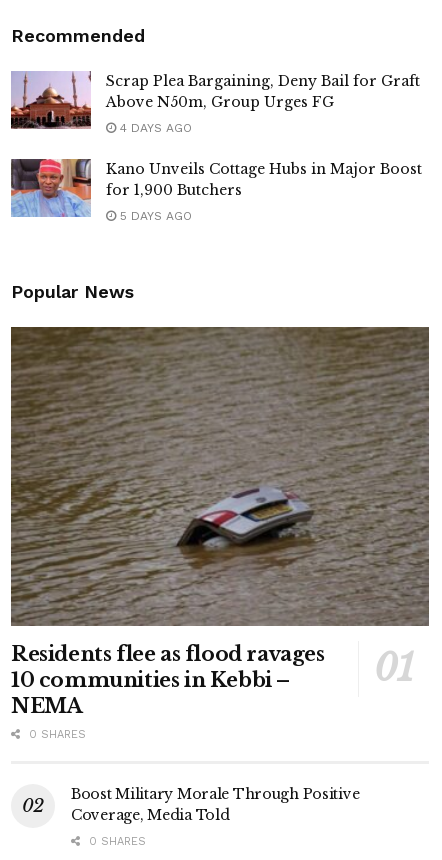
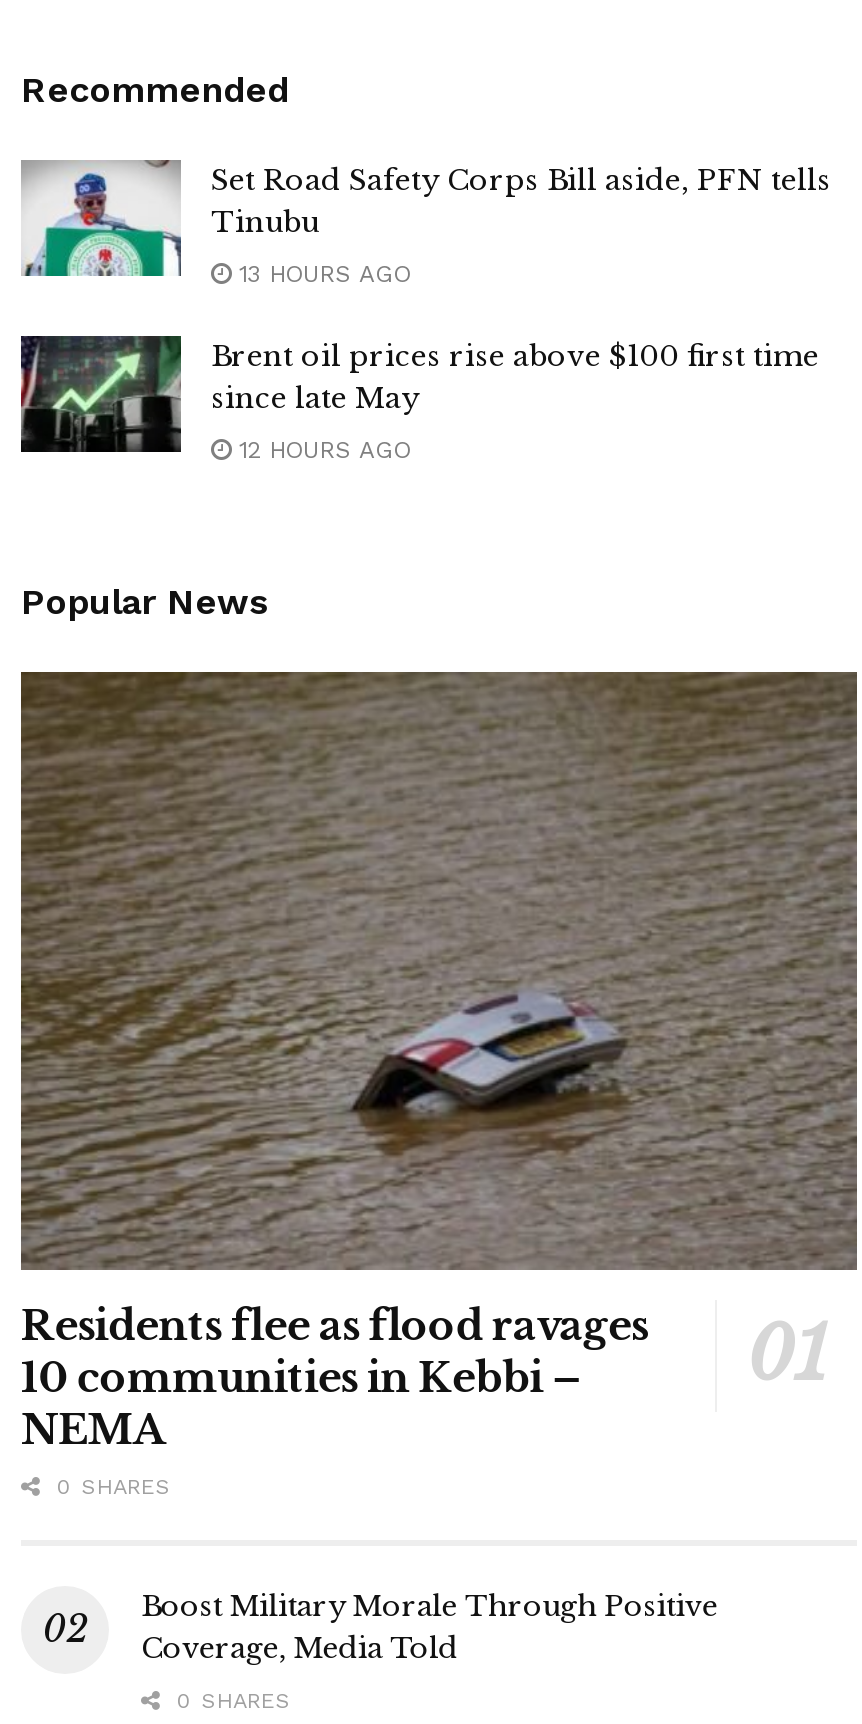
- [image]
- Scrap Plea Bargaining, Deny Bail for Graft
- Above N50m, Group Urges FG
+ [image]
+ Set Road Safety Corps Bill aside, PFN tells
+ Tinubu

- 4 DAYS AGO
+ 13 HOURS AGO

- [image]
- Kano Unveils Cottage Hubs in Major Boost
- for 1,900 Butchers
+ [image]
+ Brent oil prices rise above $100 first time
+ since late May

- 5 DAYS AGO
+ 12 HOURS AGO
